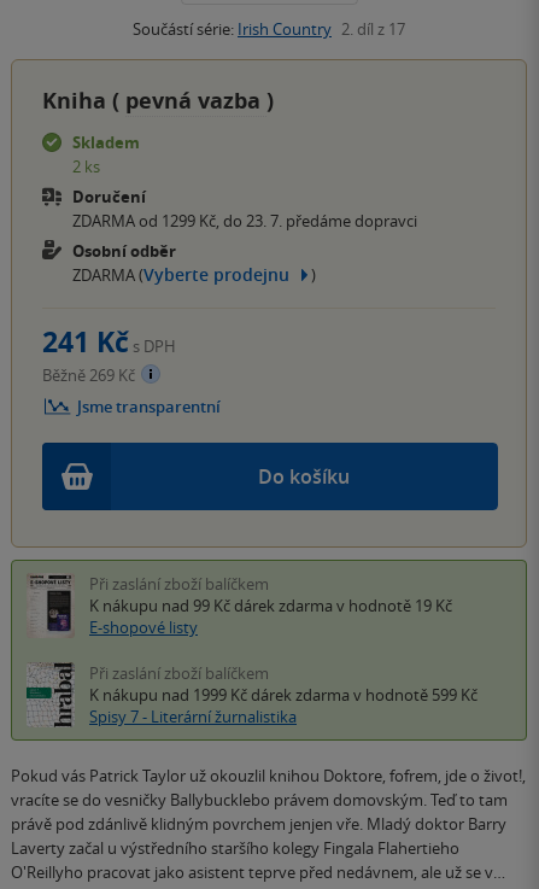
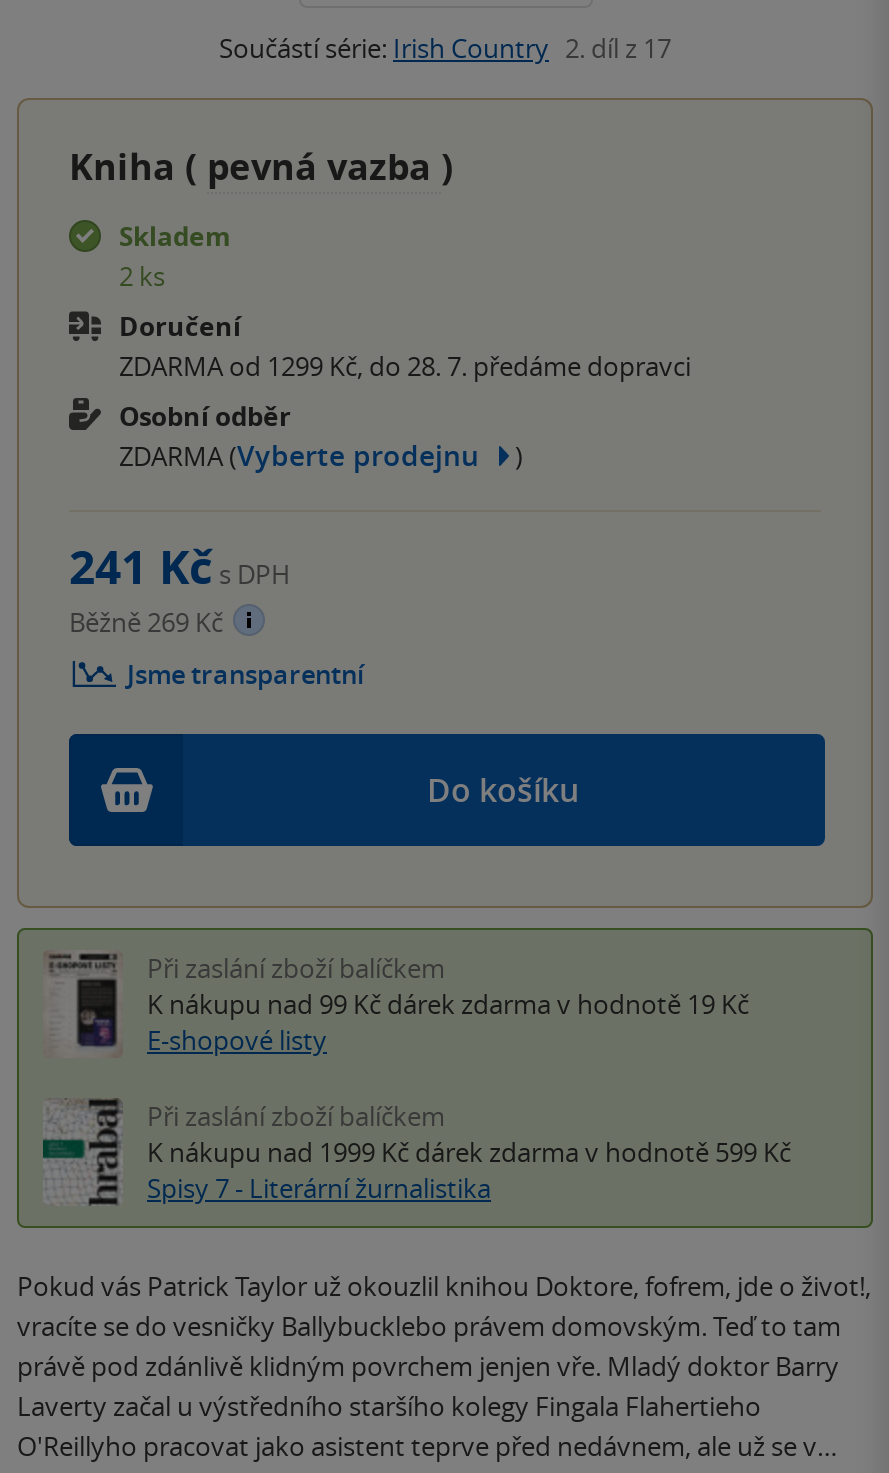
- ZDARMA od 1299 Kč, do 23. 7. předáme dopravci
+ ZDARMA od 1299 Kč, do 28. 7. předáme dopravci
